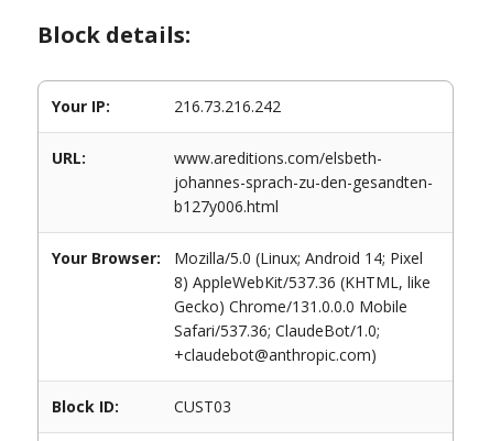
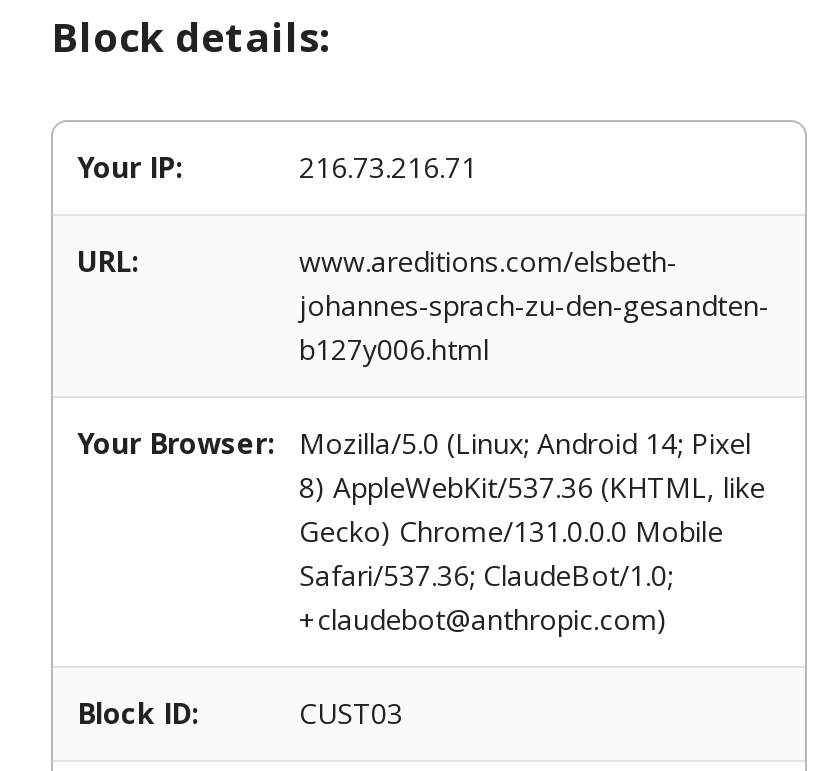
- 216.73.216.242
+ 216.73.216.71
